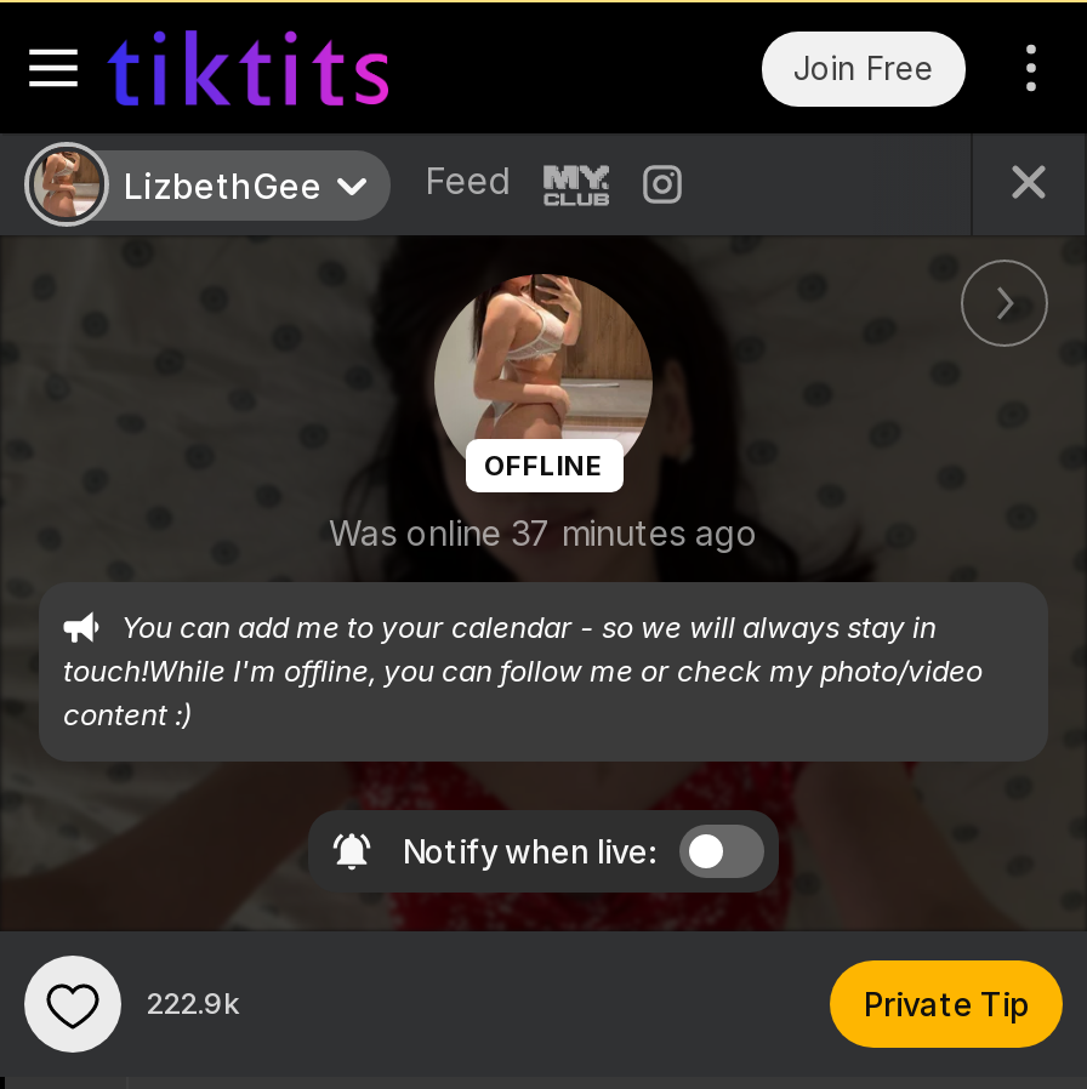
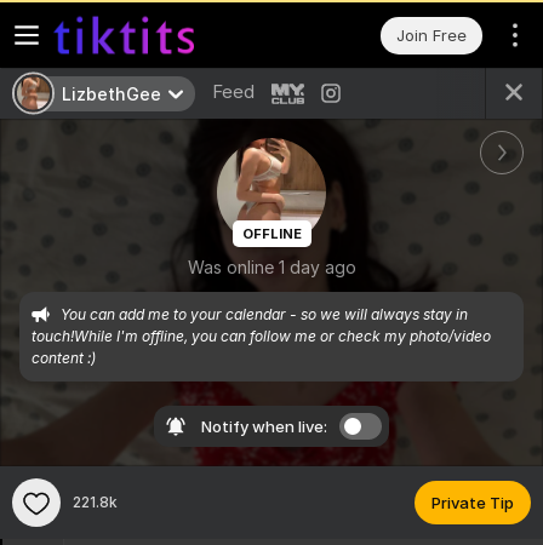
- Was online 37 minutes ago
+ Was online 1 day ago

- 222.9k
+ 221.8k
